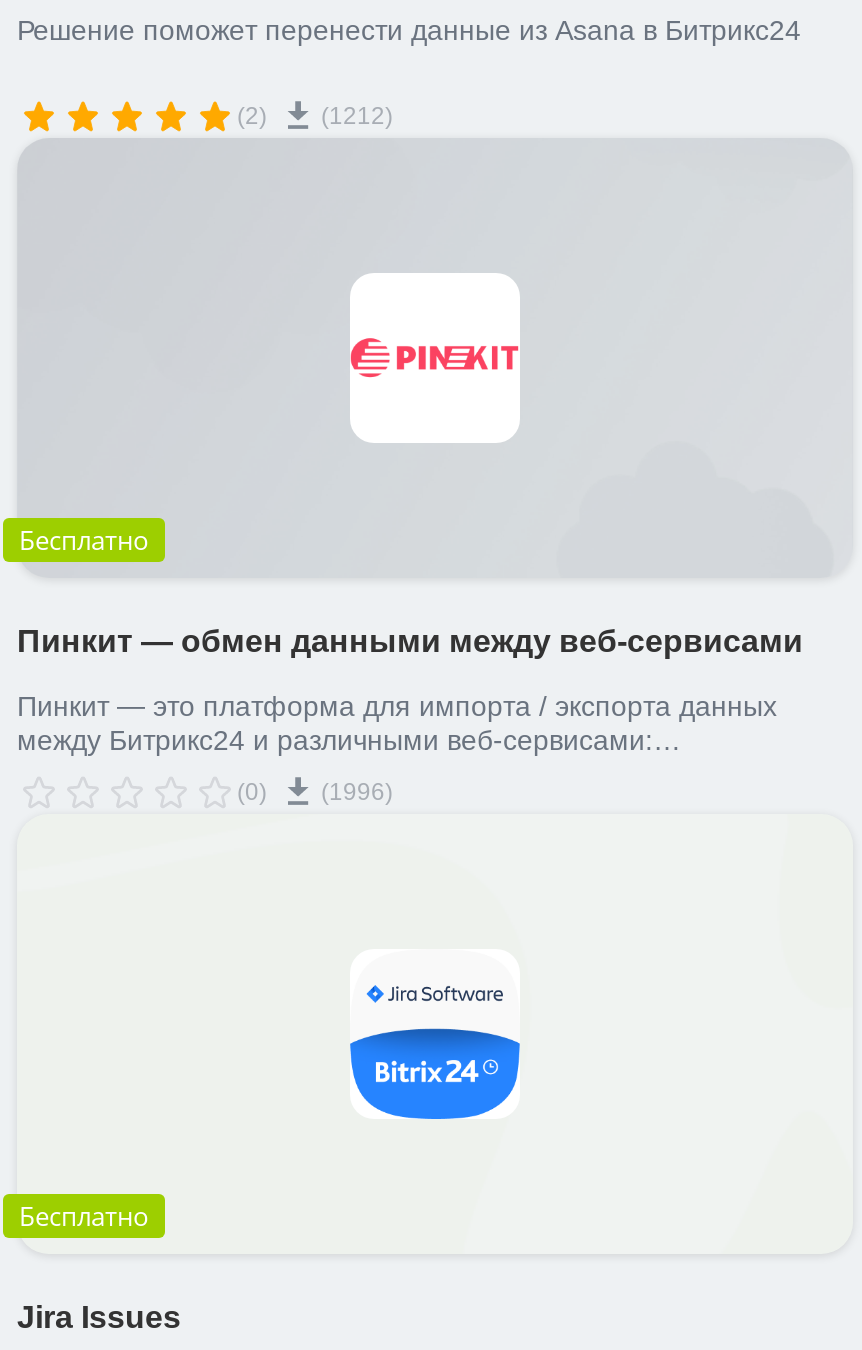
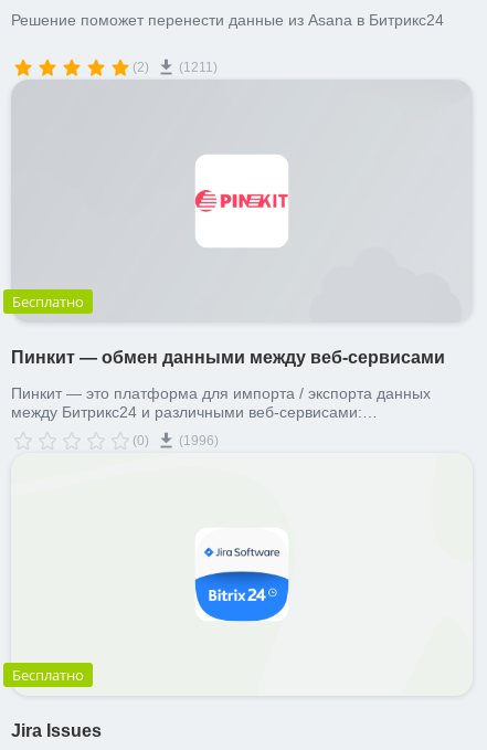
- (2) (1212)
+ (2) (1211)
